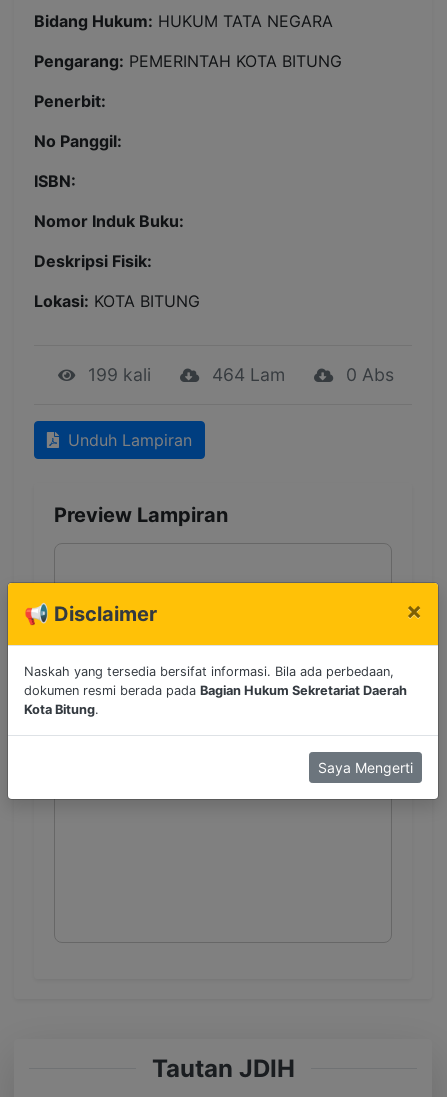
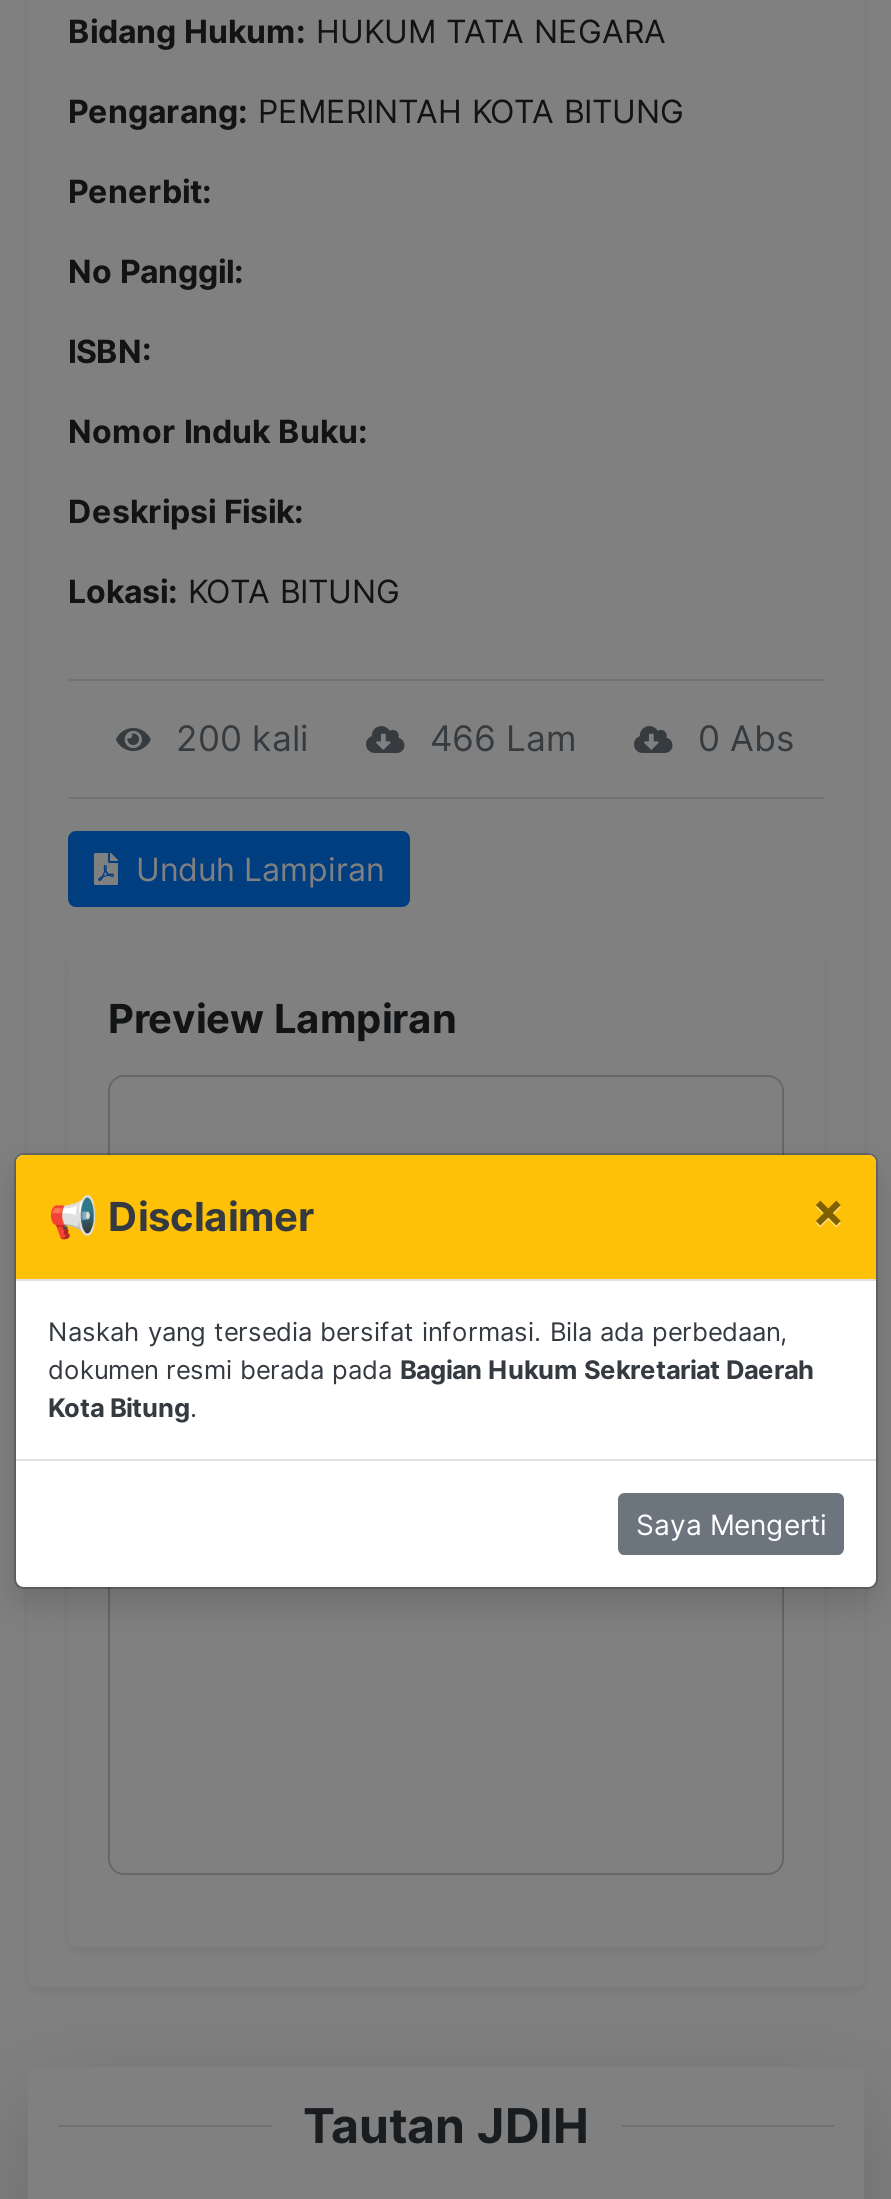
- 199 kali
+ 200 kali

- 464 Lam
+ 466 Lam
